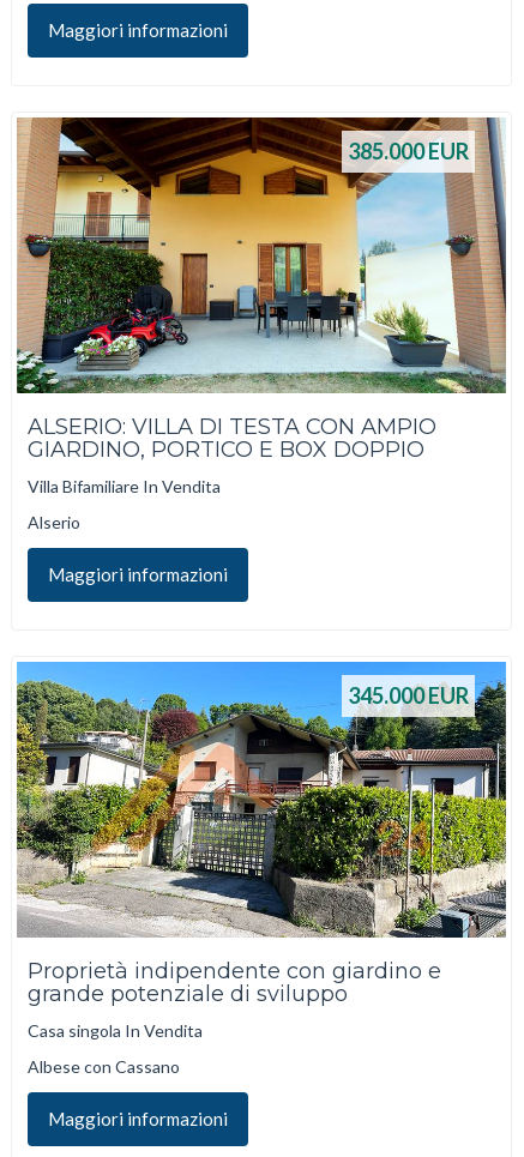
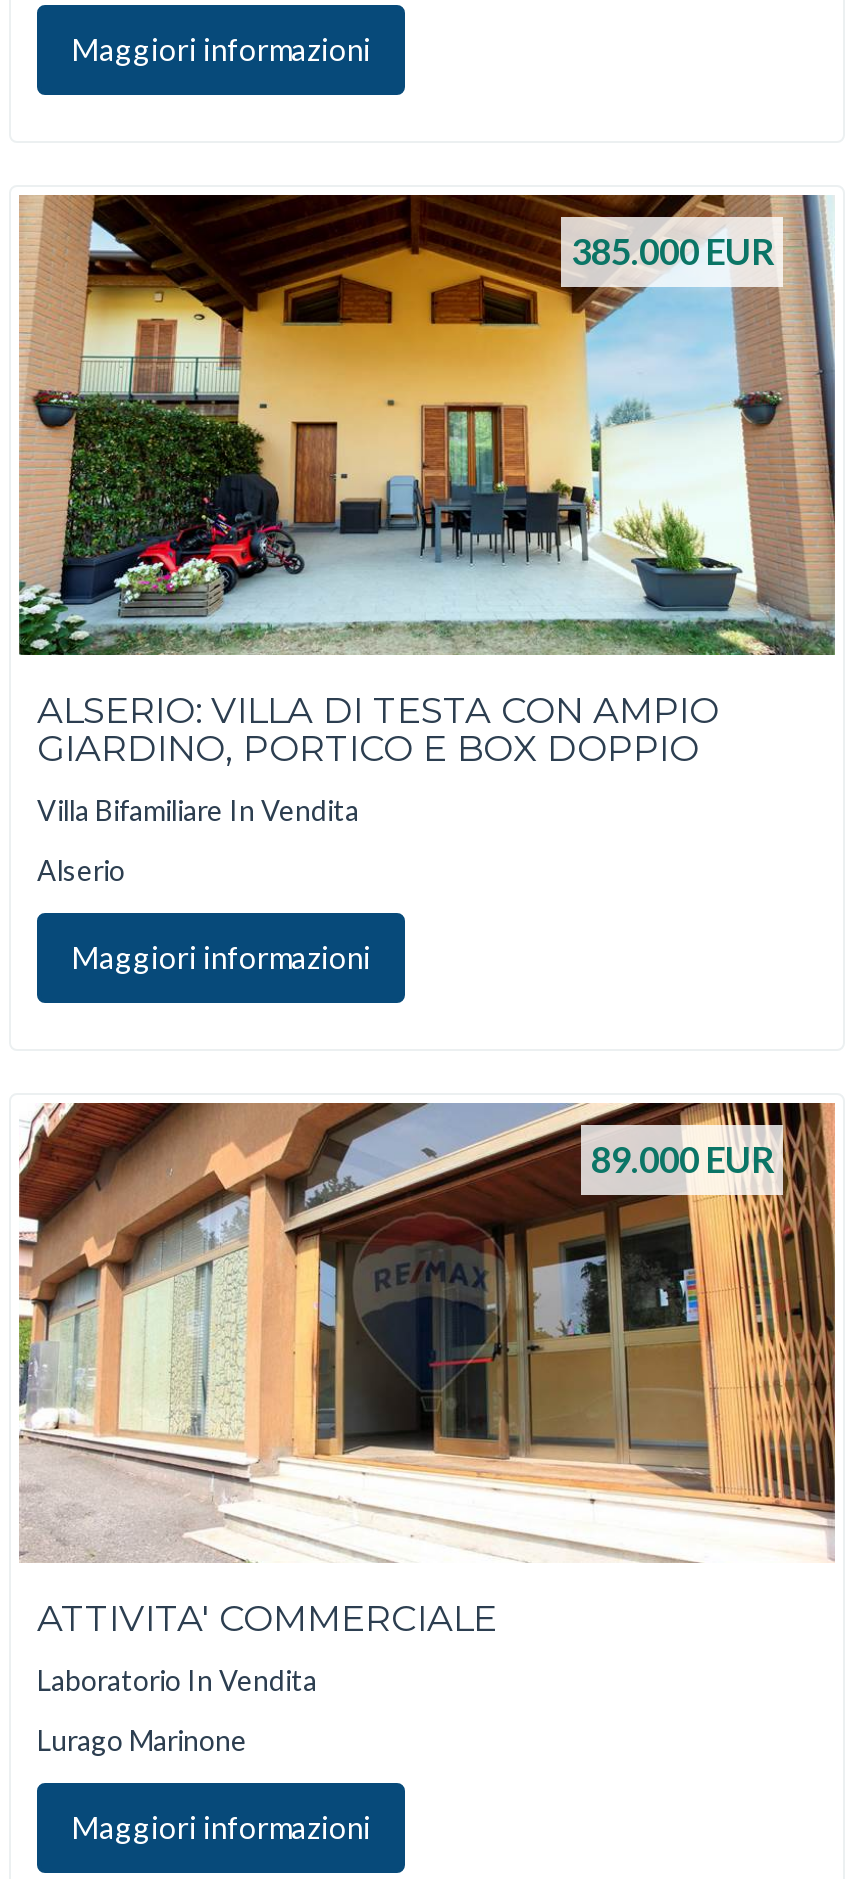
- [image]
- 345.000 EUR
+ [image]
+ 89.000 EUR

- Proprietà indipendente con giardino e
- grande potenziale di sviluppo
+ ATTIVITA' COMMERCIALE

- Casa singola In Vendita
+ Laboratorio In Vendita

- Albese con Cassano
+ Lurago Marinone
